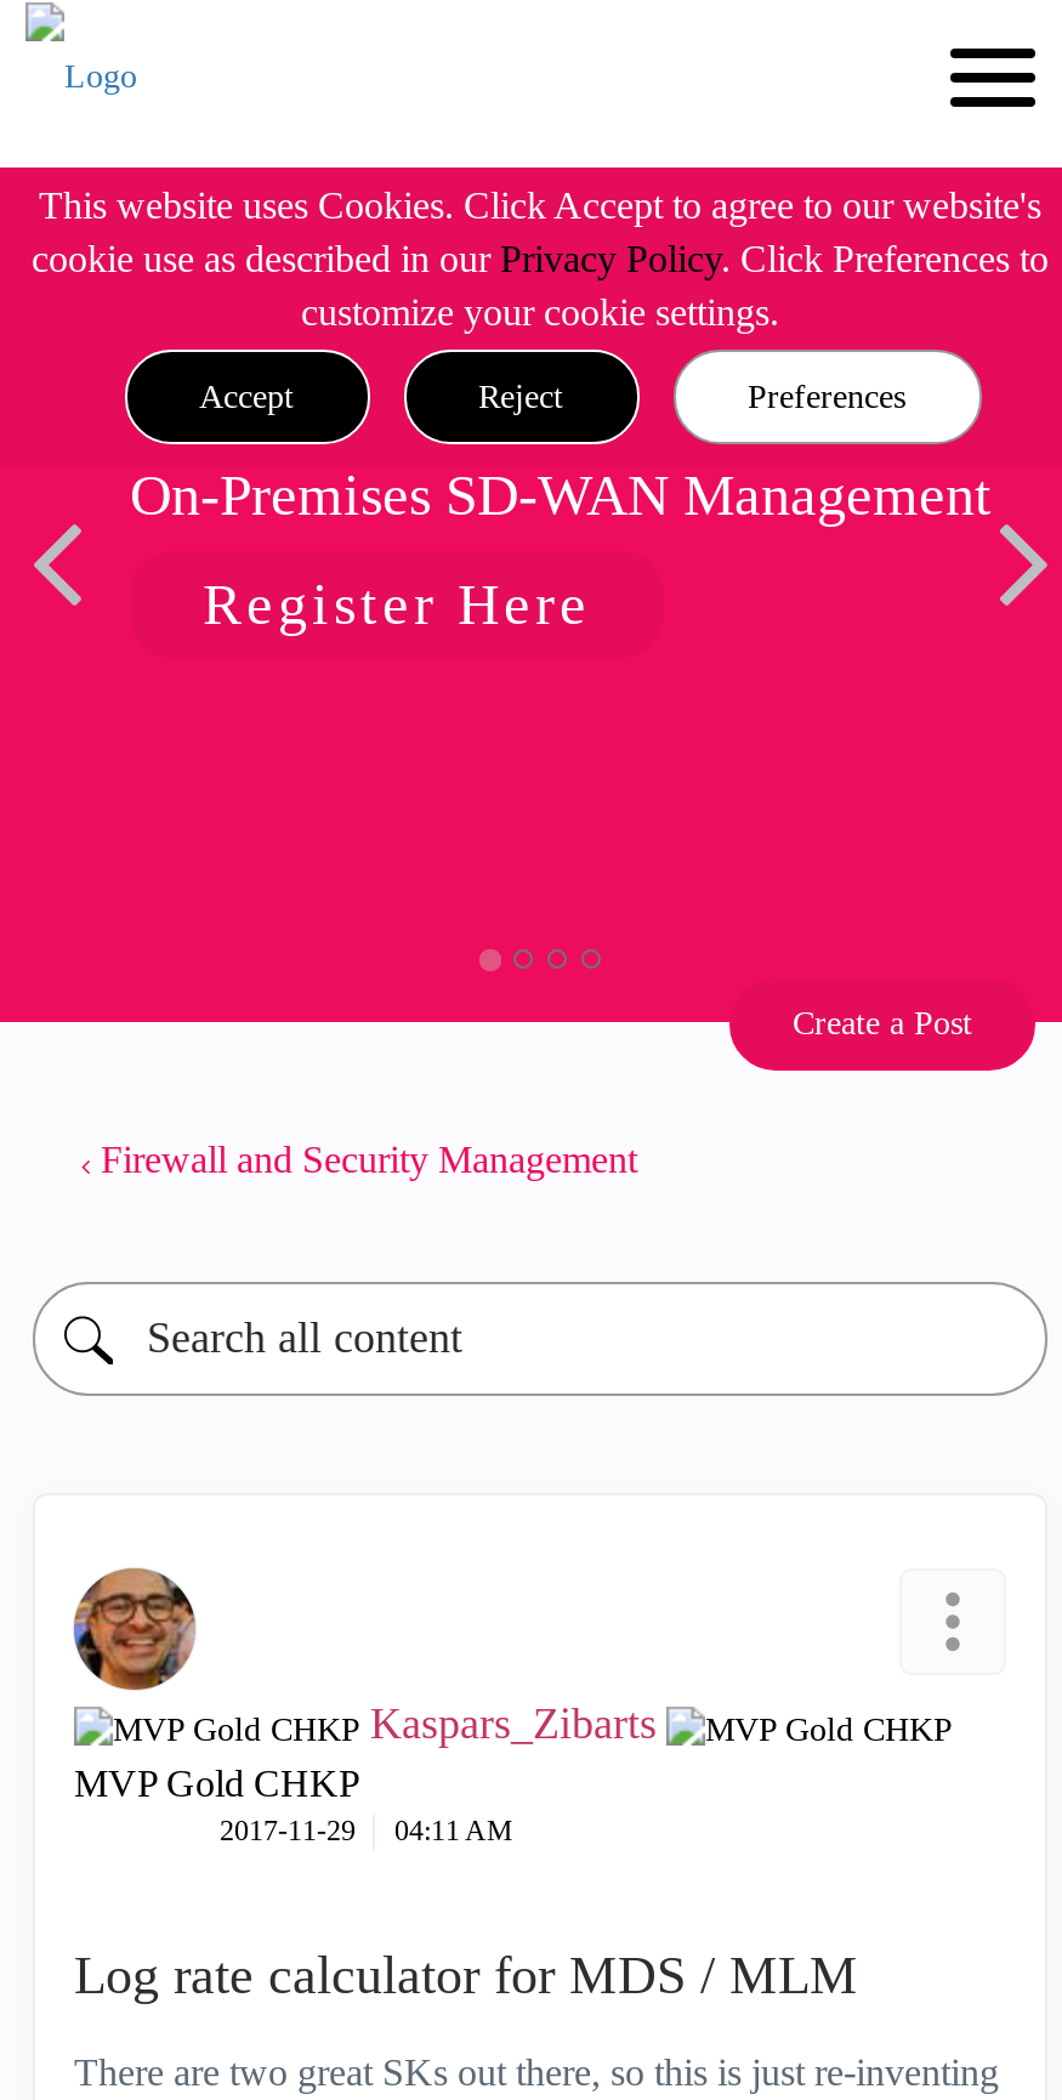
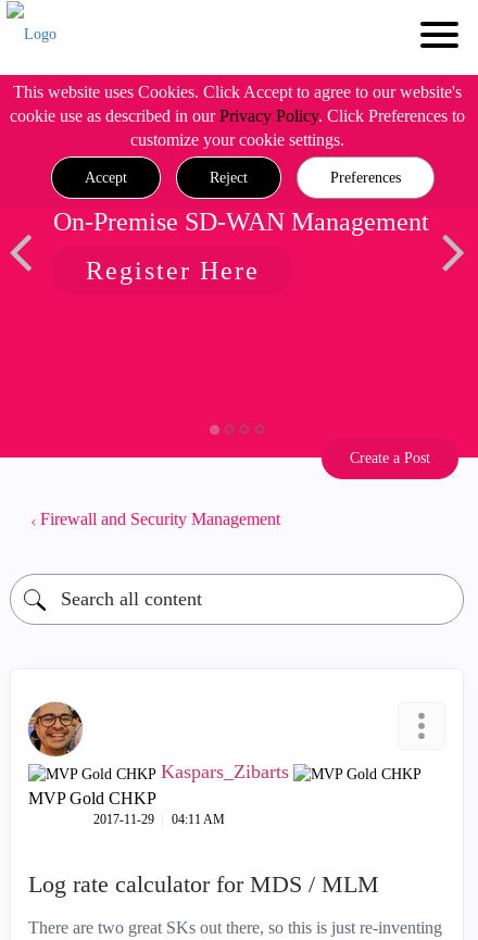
- On-Premises SD-WAN Management
+ On-Premise SD-WAN Management
